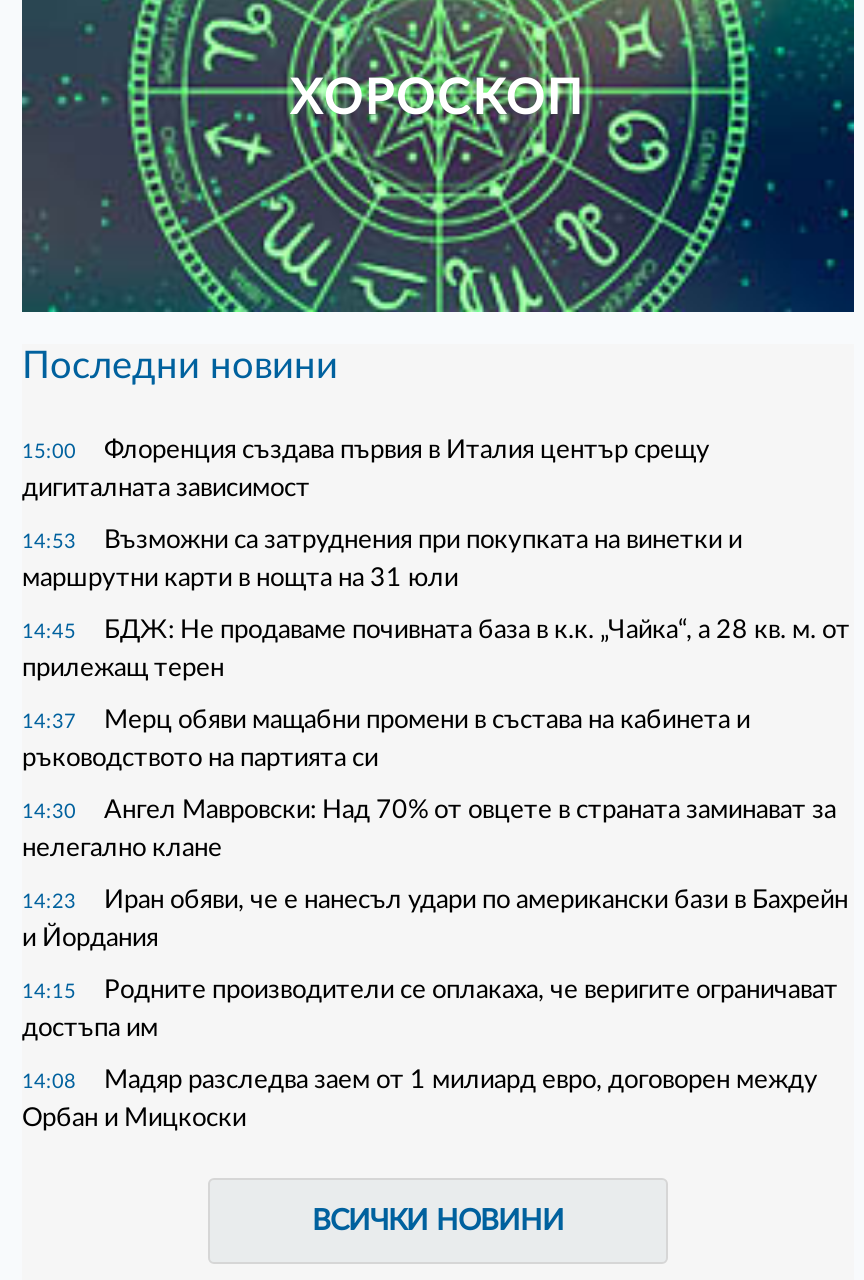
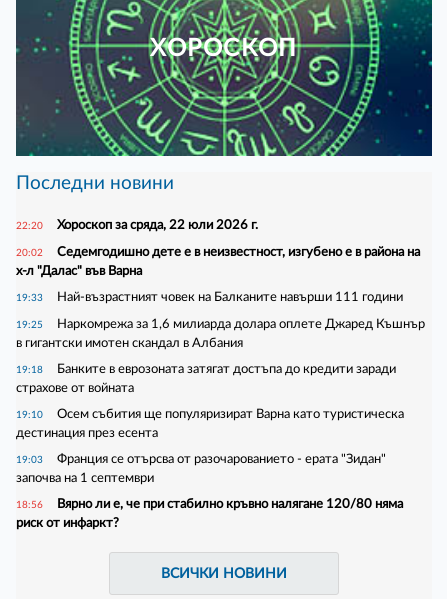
- 15:00
- Флоренция създава първия в Италия център срещу
- дигиталната зависимост
- 14:53
- Възможни са затруднения при покупката на винетки и
- маршрутни карти в нощта на 31 юли
- 14:45
- БДЖ: Не продаваме почивната база в к.к. „Чайка“, а 28 кв. м. от
- прилежащ терен
- 14:37
- Мерц обяви мащабни промени в състава на кабинета и
- ръководството на партията си
- 14:30
- Ангел Мавровски: Над 70% от овцете в страната заминават за
- нелегално клане
- 14:23
- Иран обяви, че е нанесъл удари по американски бази в Бахрейн
- и Йордания
- 14:15
- Родните производители се оплакаха, че веригите ограничават
- достъпа им
- 14:08
- Мадяр разследва заем от 1 милиард евро, договорен между
- Орбан и Мицкоски
+ 22:20
+ Хороскоп за сряда, 22 юли 2026 г.
+ 20:02
+ Седемгодишно дете е в неизвестност, изгубено е в района на
+ х-л "Далас" във Варна
+ 19:33
+ Най-възрастният човек на Балканите навърши 111 години
+ 19:25
+ Наркомрежа за 1,6 милиарда долара оплете Джаред Къшнър
+ в гигантски имотен скандал в Албания
+ 19:18
+ Банките в еврозоната затягат достъпа до кредити заради
+ страхове от войната
+ 19:10
+ Осем събития ще популяризират Варна като туристическа
+ дестинация през есента
+ 19:03
+ Франция се отърсва от разочарованието - ерата "Зидан"
+ започва на 1 септември
+ 18:56
+ Вярно ли е, че при стабилно кръвно налягане 120/80 няма
+ риск от инфаркт?
